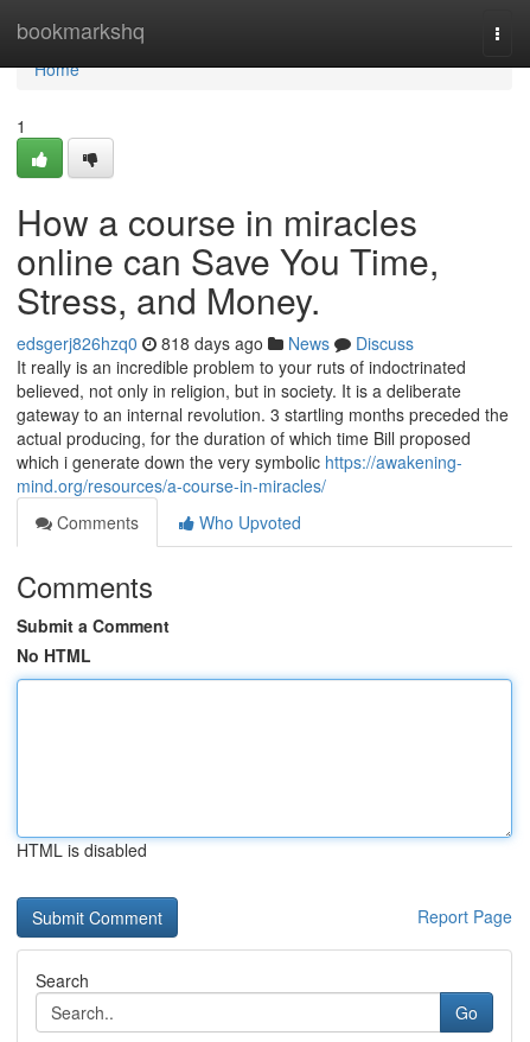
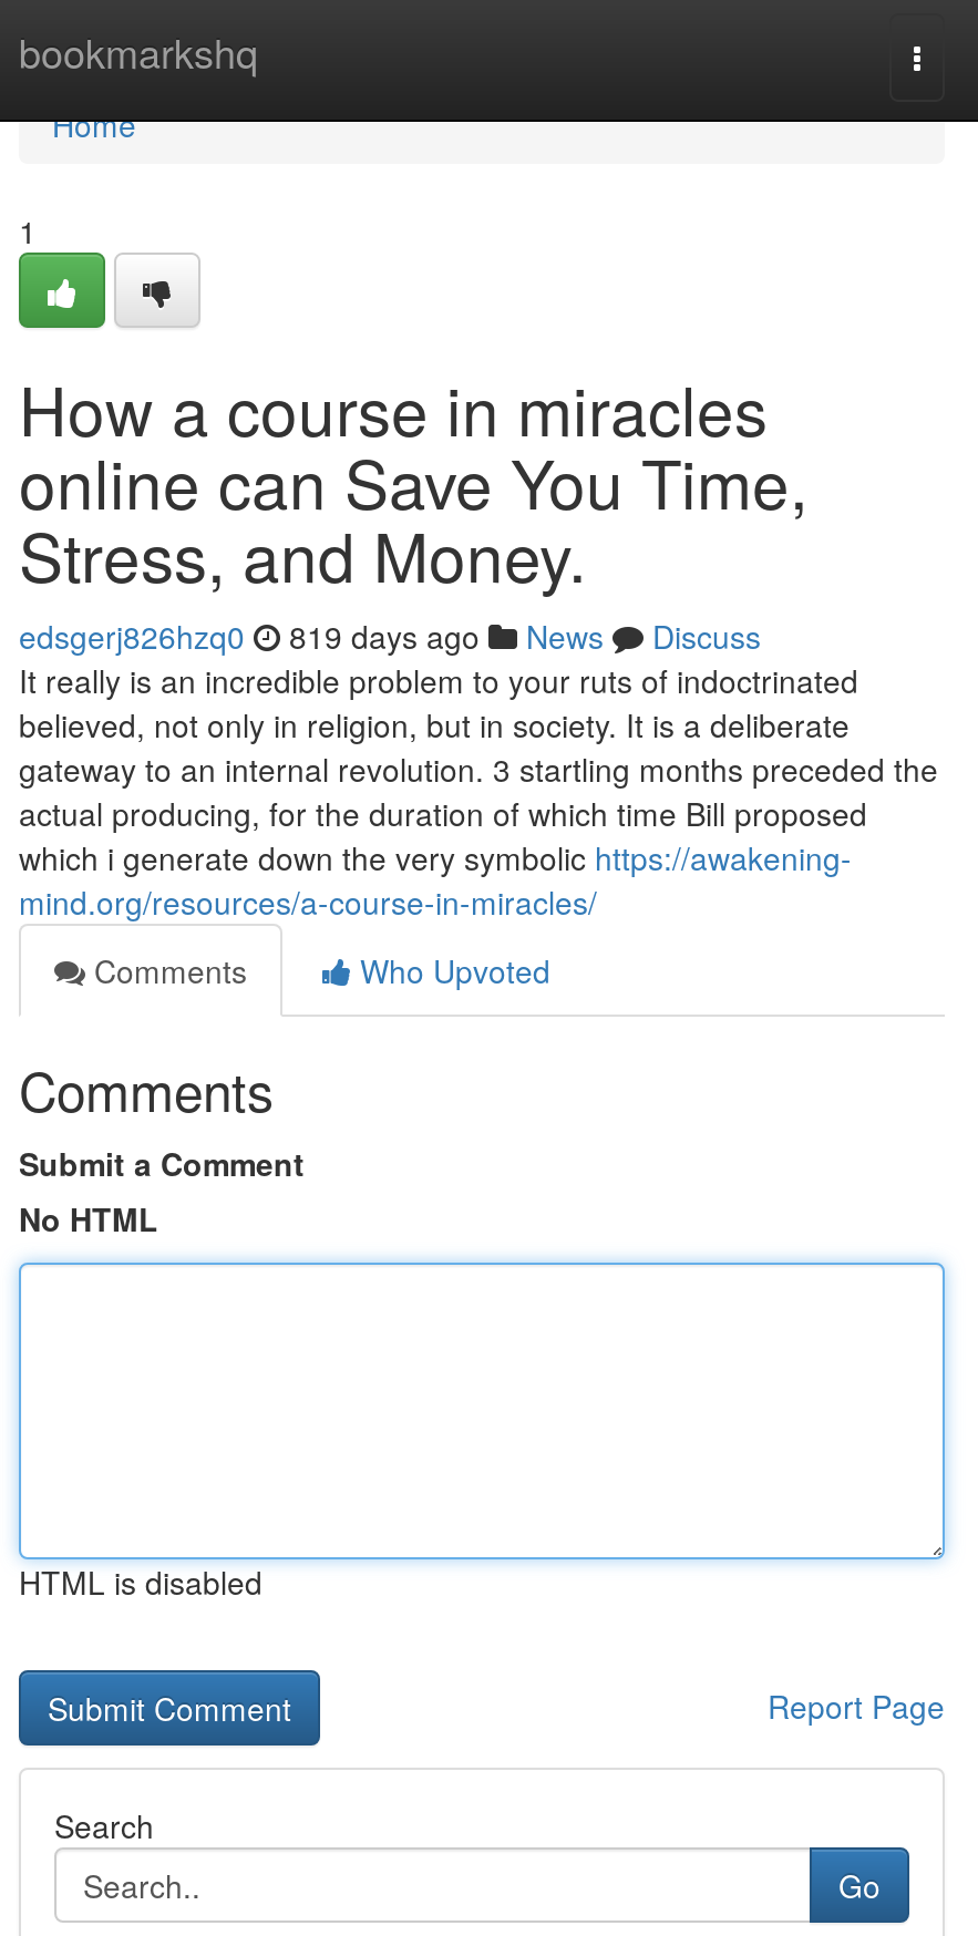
- edsgerj826hzq0 818 days ago News Discuss
+ edsgerj826hzq0 819 days ago News Discuss
